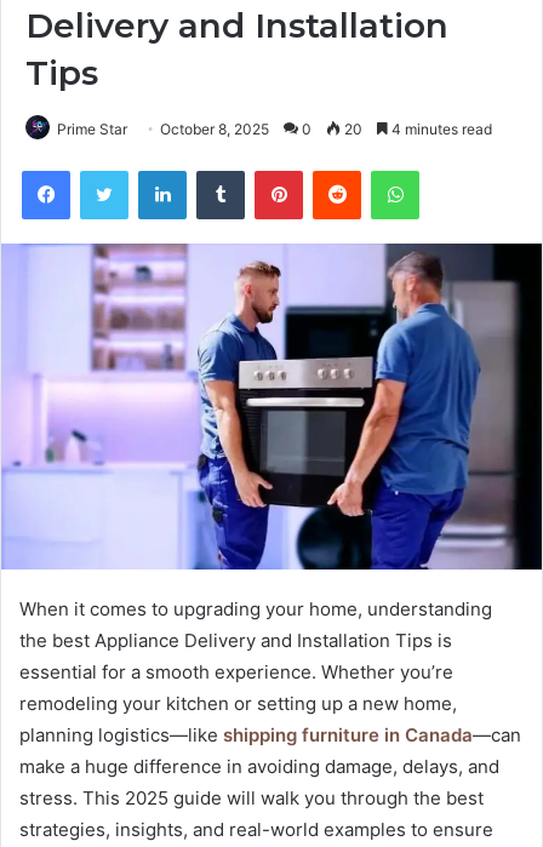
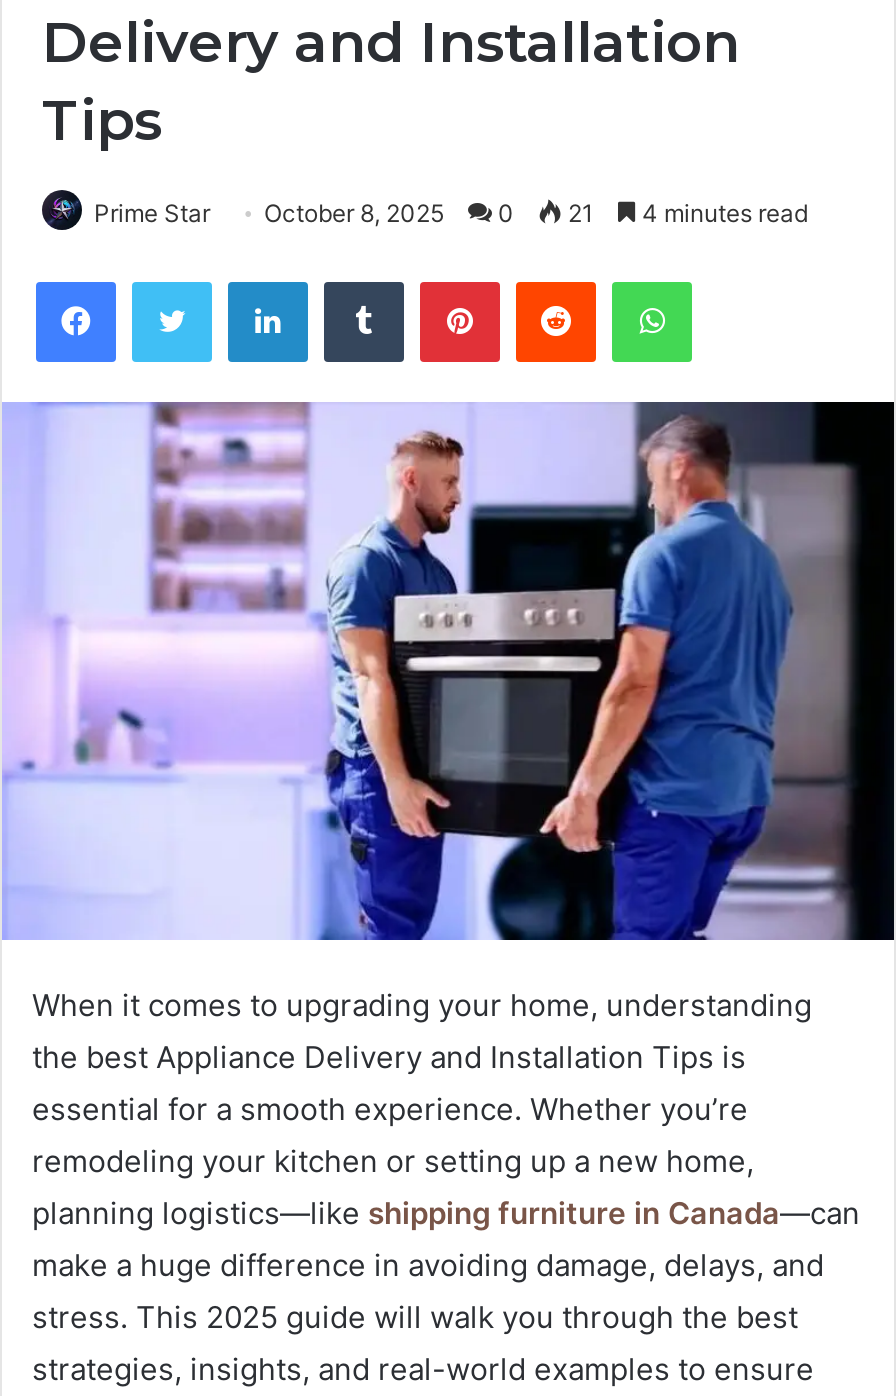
- Prime Star October 8, 2025 0 20 4 minutes read
+ Prime Star October 8, 2025 0 21 4 minutes read
